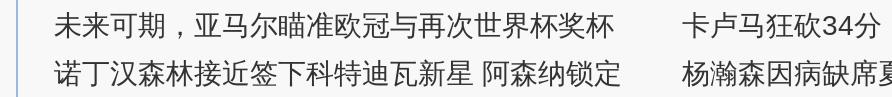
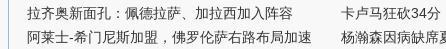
- 未来可期，亚马尔瞄准欧冠与再次世界杯奖杯
+ 拉齐奥新面孔：佩德拉萨、加拉西加入阵容

- 诺丁汉森林接近签下科特迪瓦新星 阿森纳锁定
+ 阿莱士-希门尼斯加盟，佛罗伦萨右路布局加速
